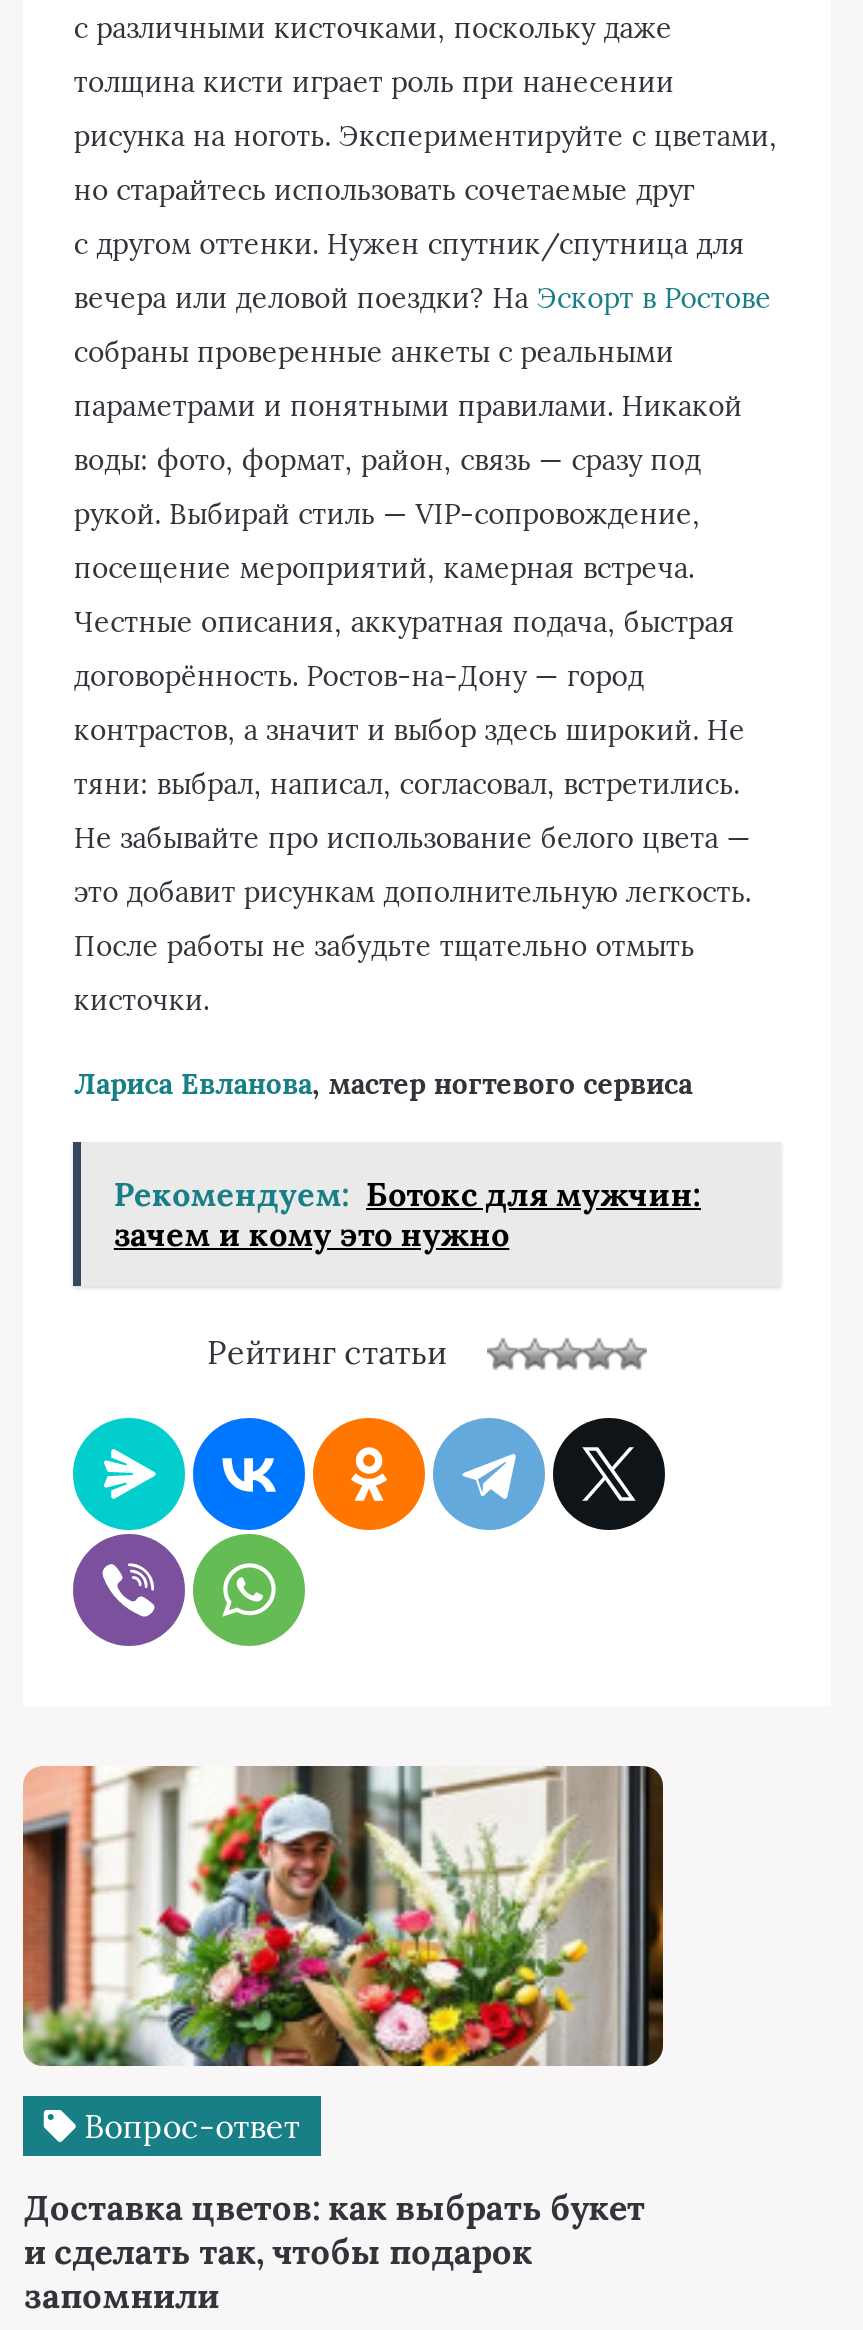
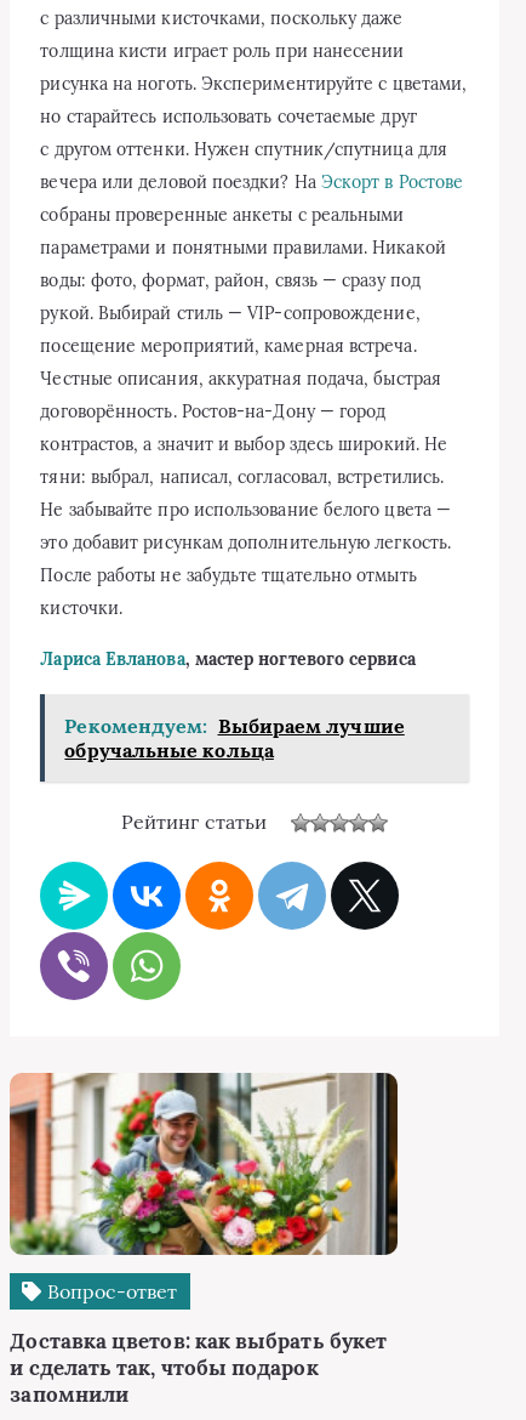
- Рекомендуем: Ботокс для мужчин:
- зачем и кому это нужно
+ Рекомендуем: Выбираем лучшие
+ обручальные кольца
